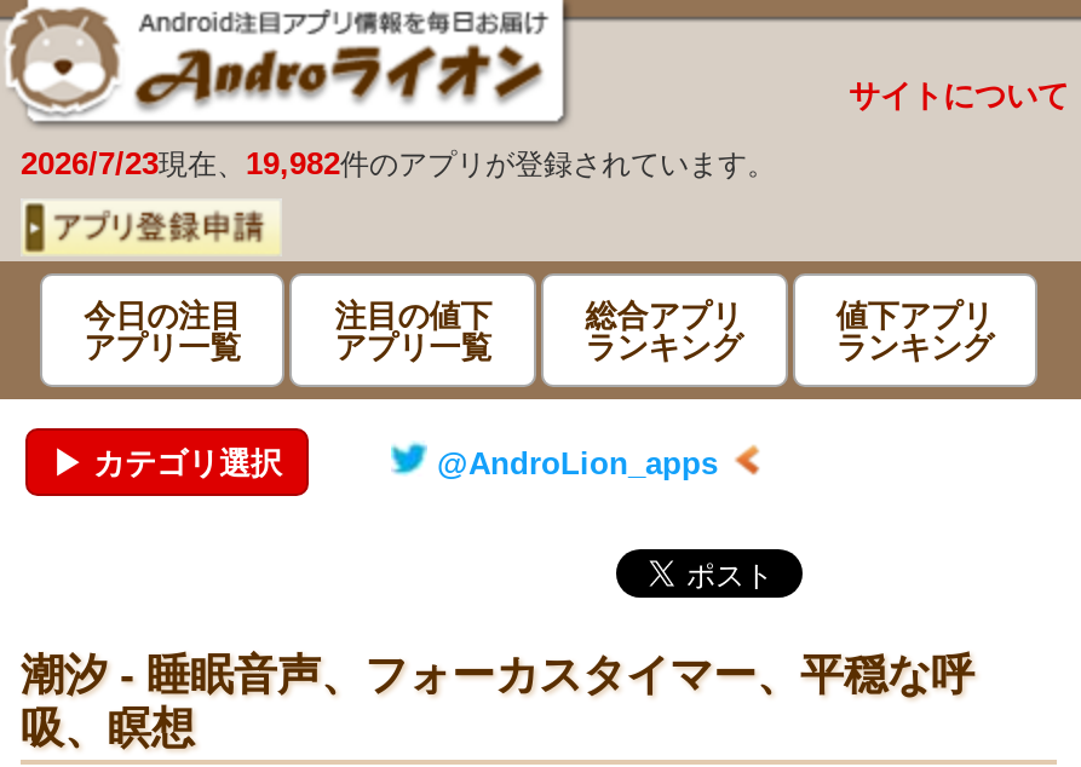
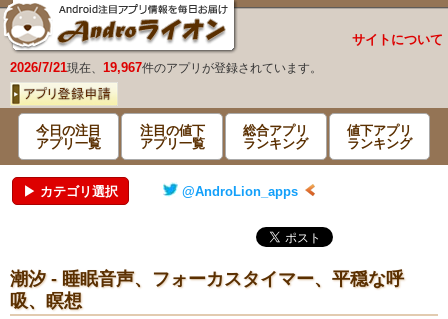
- 2026/7/23現在、19,982件のアプリが登録されています。
+ 2026/7/21現在、19,967件のアプリが登録されています。
